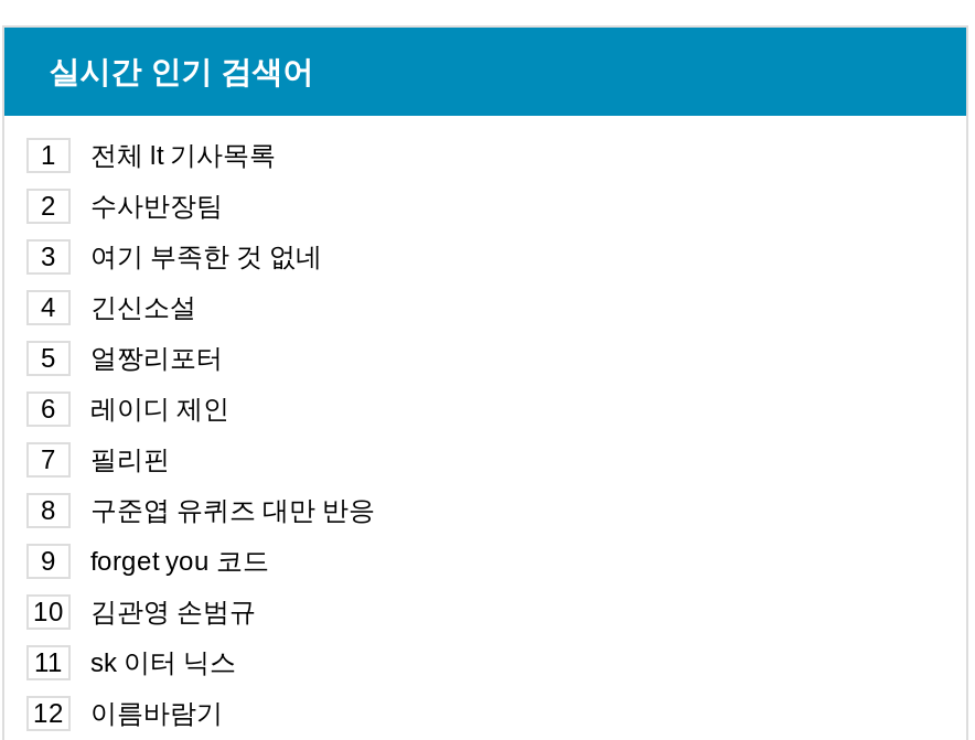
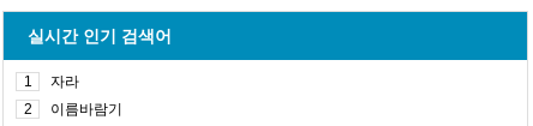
- 전체 lt 기사목록
+ 자라

- 수사반장팀
- 3
- 여기 부족한 것 없네
- 4
- 긴신소설
- 5
- 얼짱리포터
- 6
- 레이디 제인
- 7
- 필리핀
- 8
- 구준엽 유퀴즈 대만 반응
- 9
- forget you 코드
- 10
- 김관영 손범규
- 11
- sk 이터 닉스
- 12
